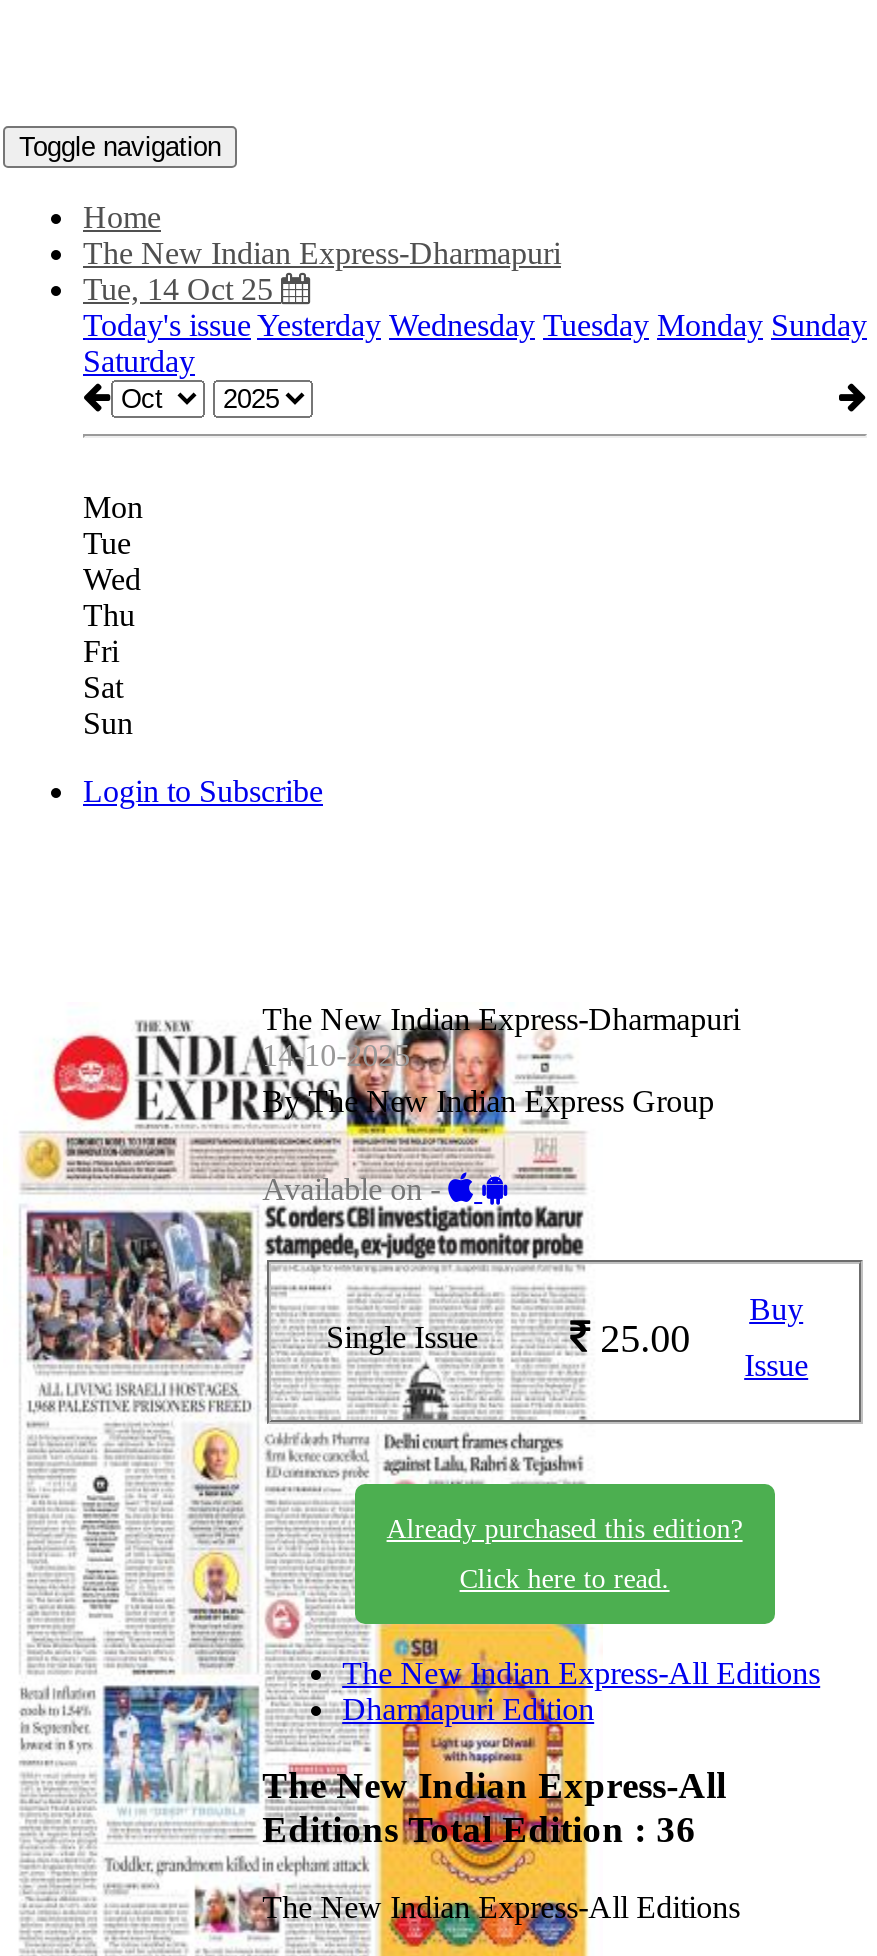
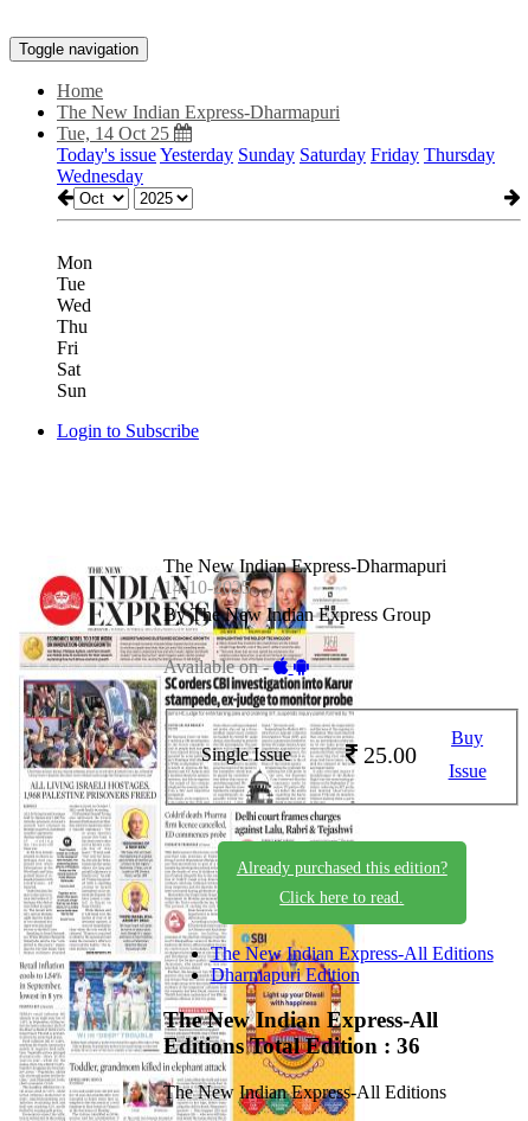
- Today's issue Yesterday Wednesday Tuesday Monday Sunday
- Saturday
+ Today's issue Yesterday Sunday Saturday Friday Thursday
+ Wednesday
